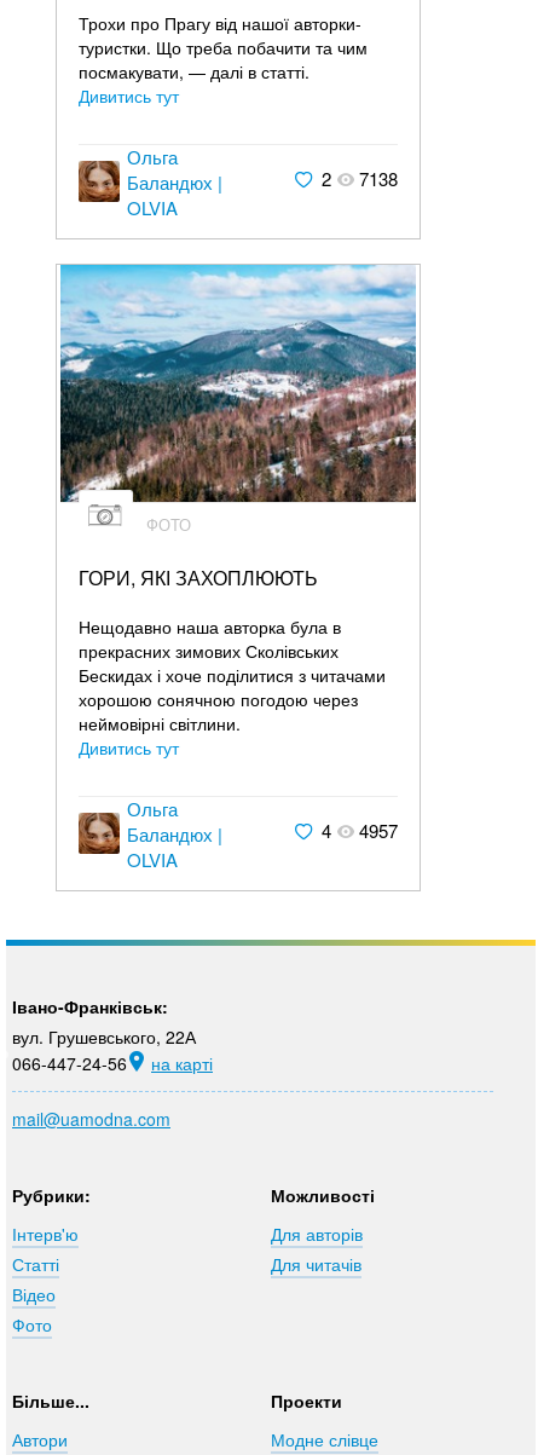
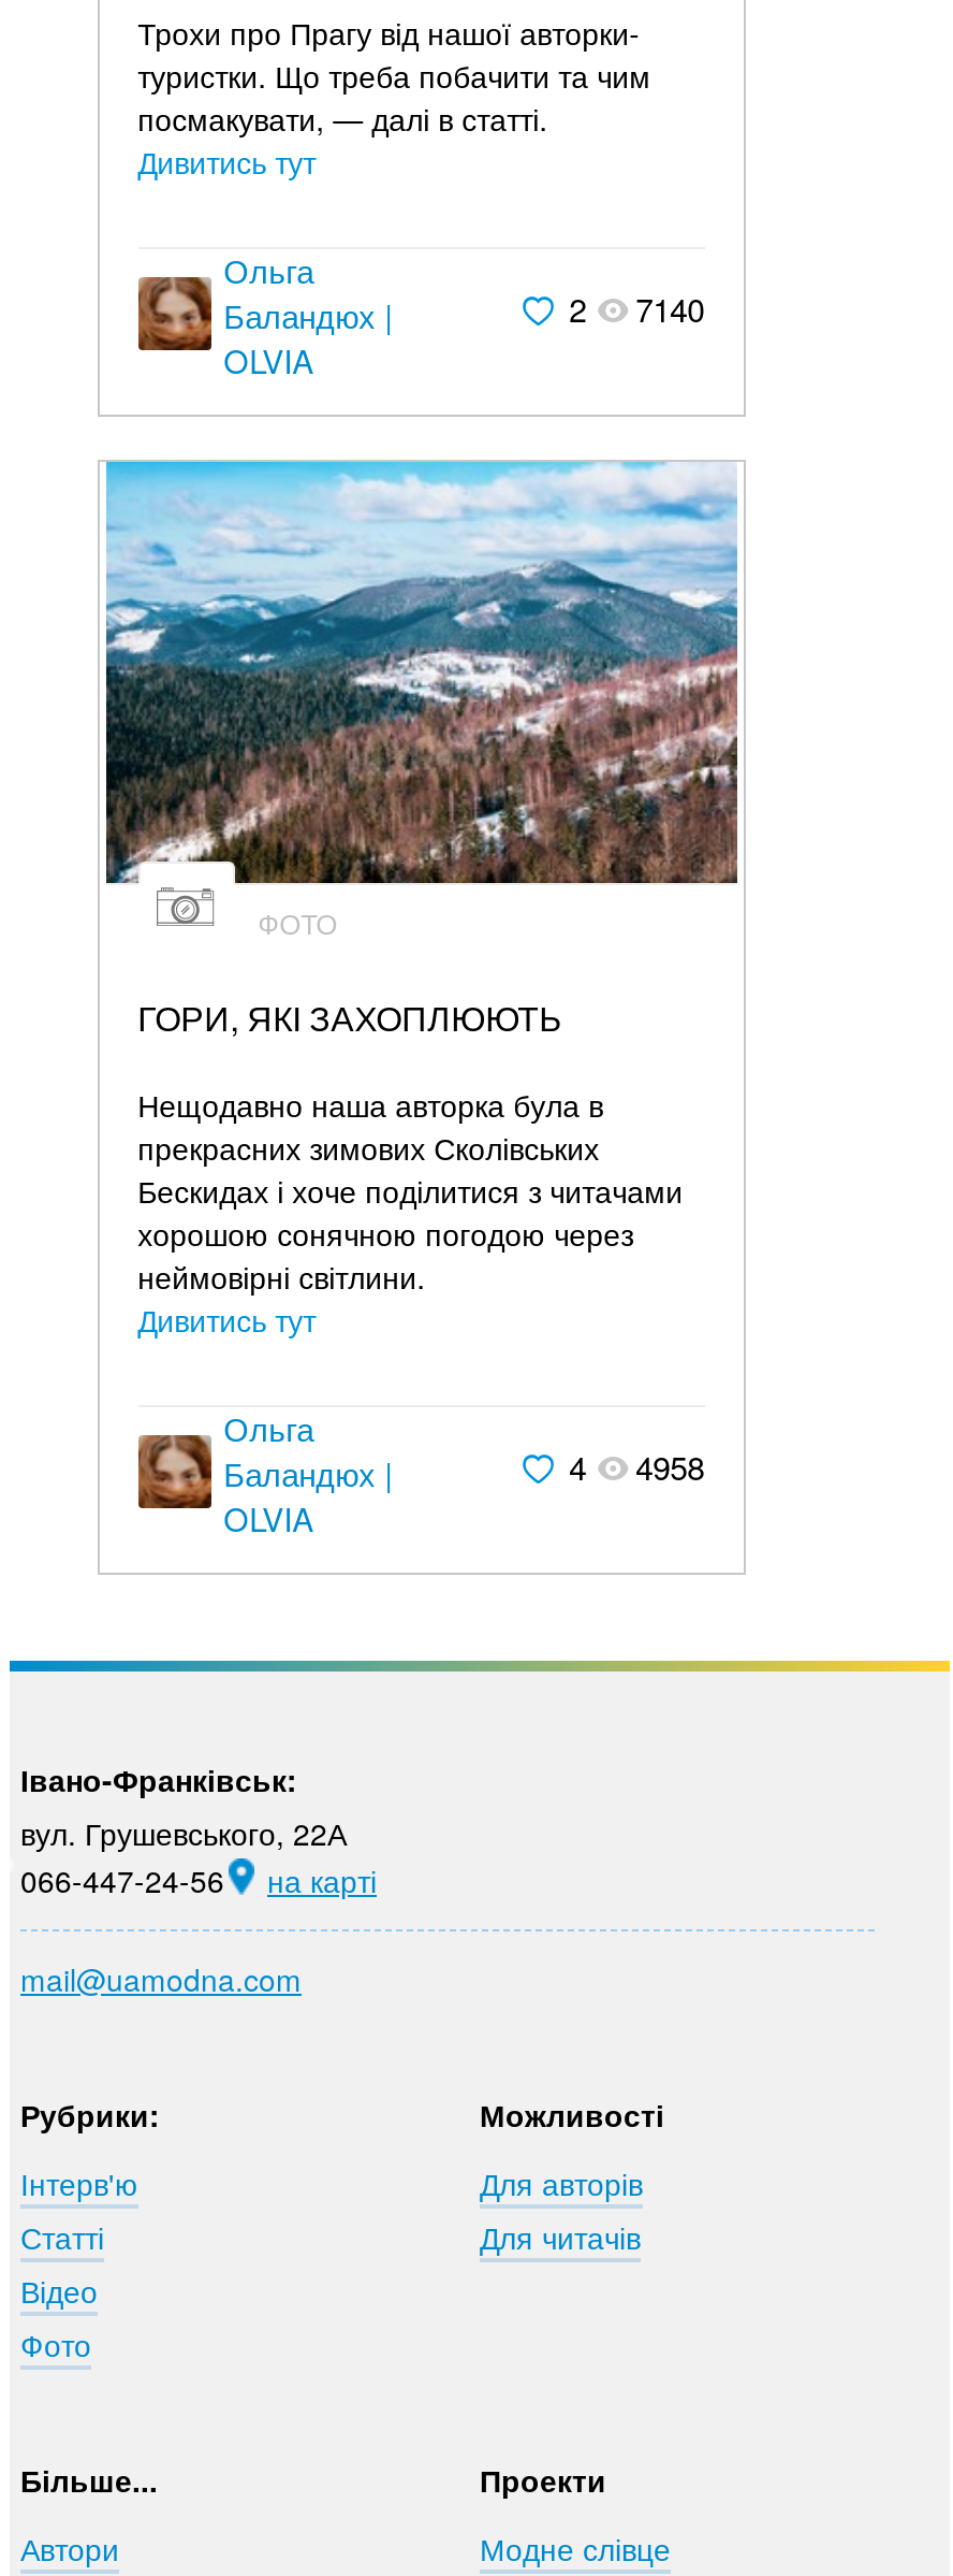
- 2 7138
+ 2 7140

- 4 4957
+ 4 4958
